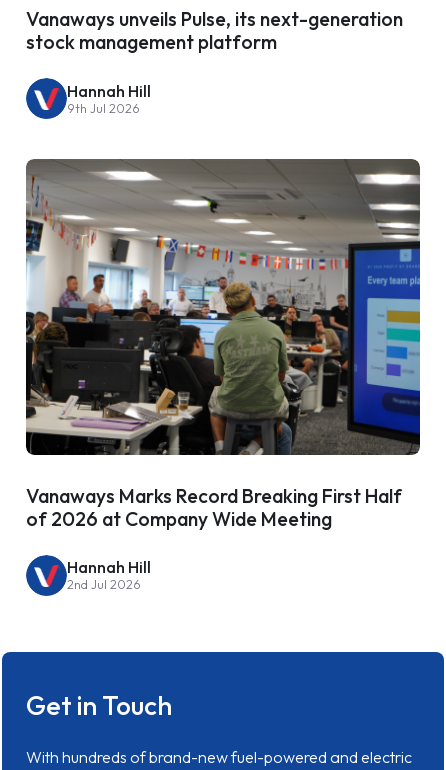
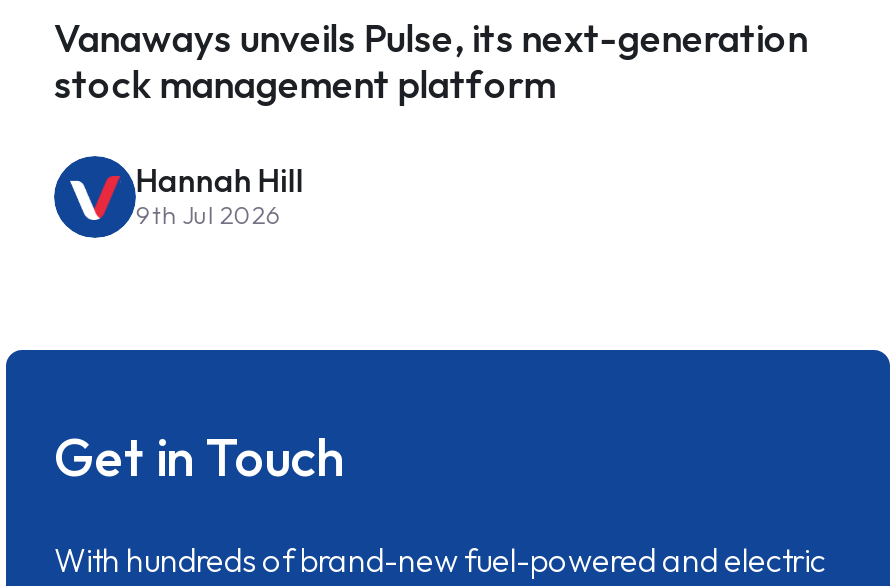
- [image]
- Vanaways Marks Record Breaking First Half
- of 2026 at Company Wide Meeting
- Hannah Hill
- 2nd Jul 2026
